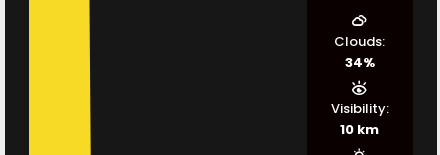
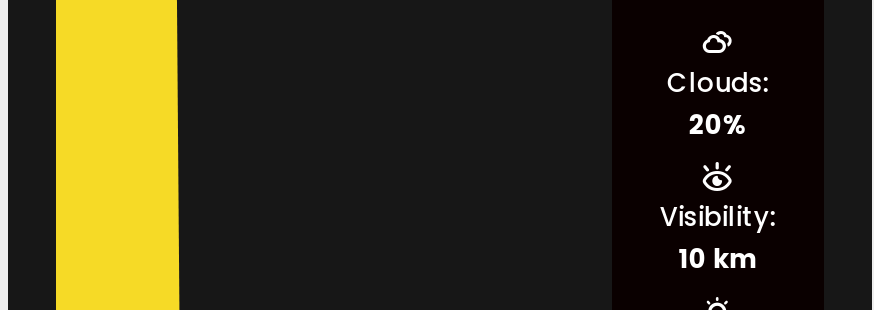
- 34%
+ 20%
